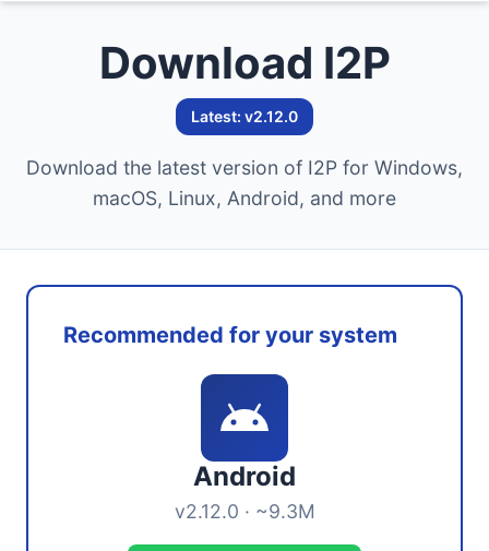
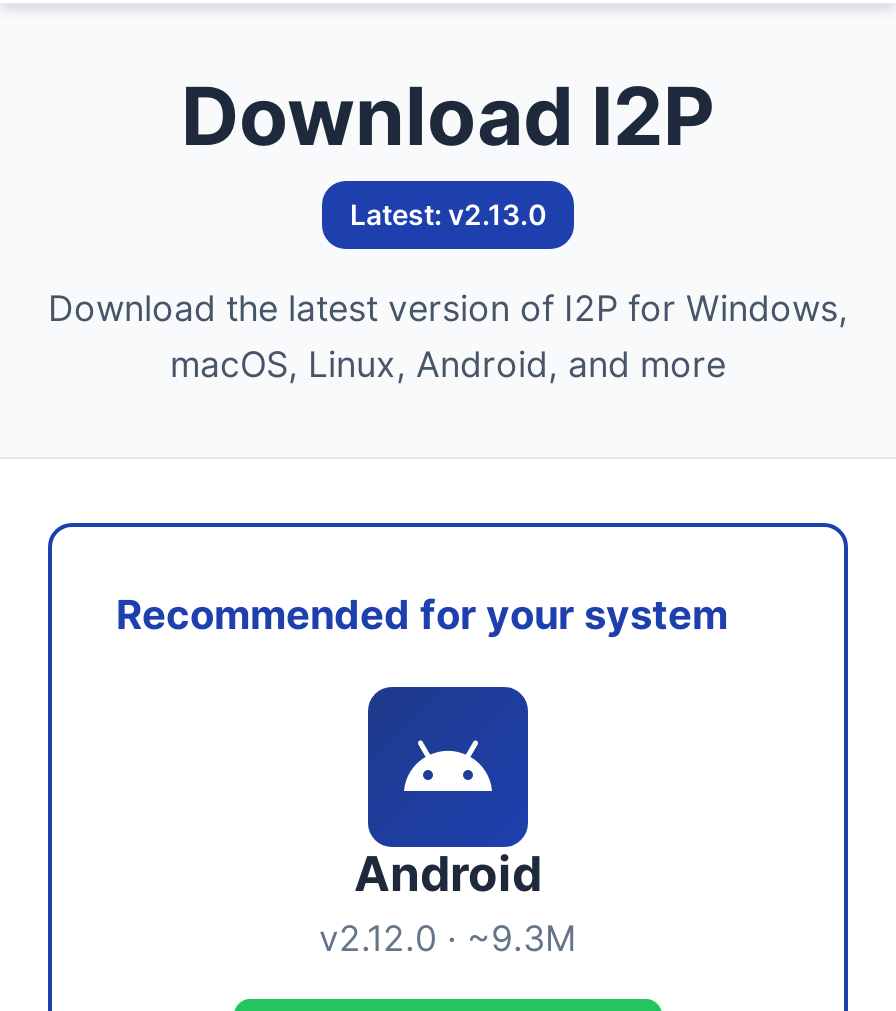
- Latest: v2.12.0
+ Latest: v2.13.0
